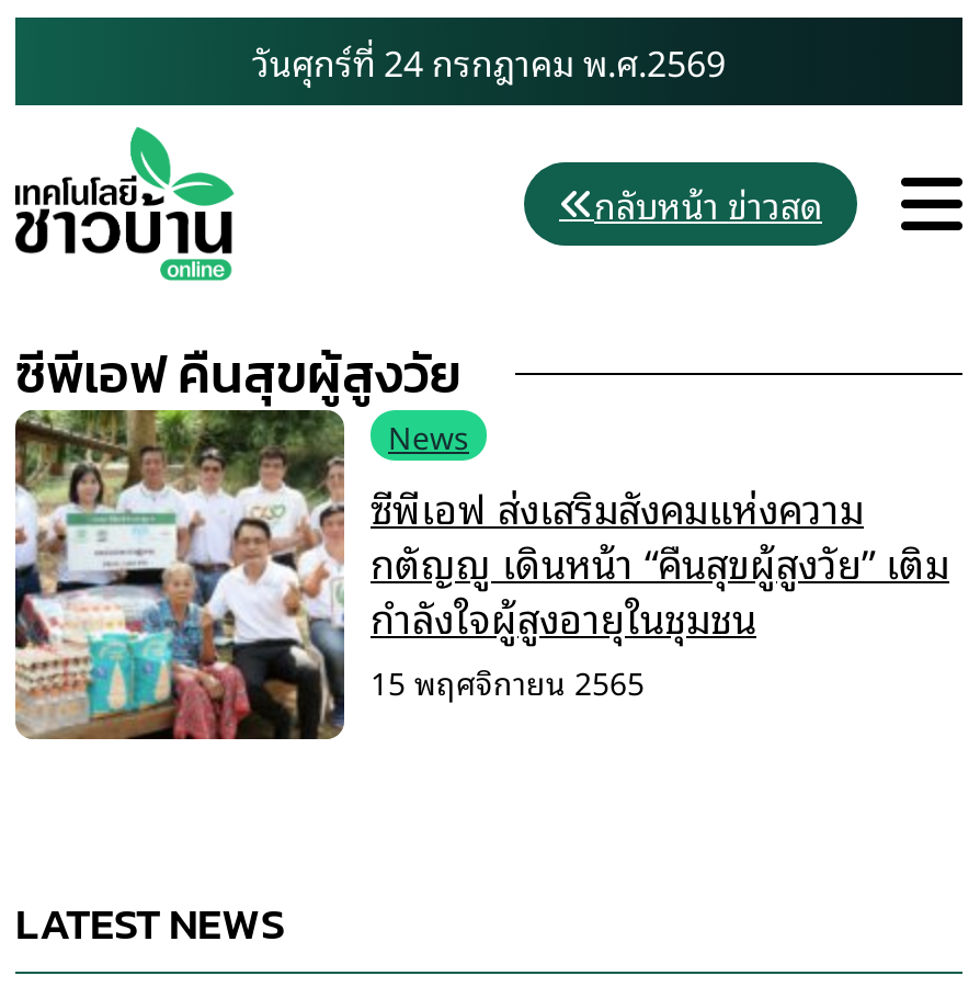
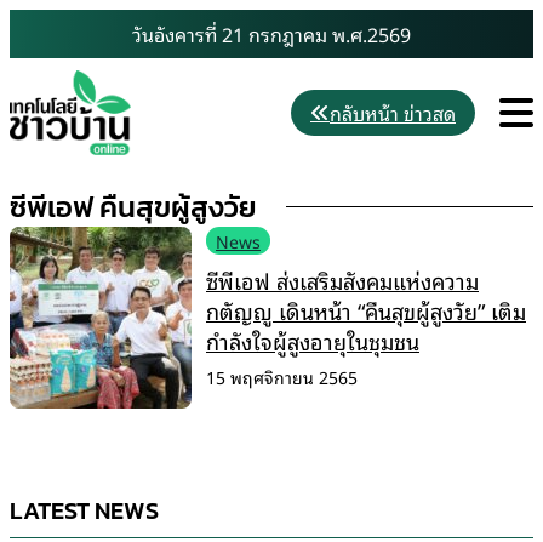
- วันศุกร์ที่ 24 กรกฎาคม พ.ศ.2569
+ วันอังคารที่ 21 กรกฎาคม พ.ศ.2569
